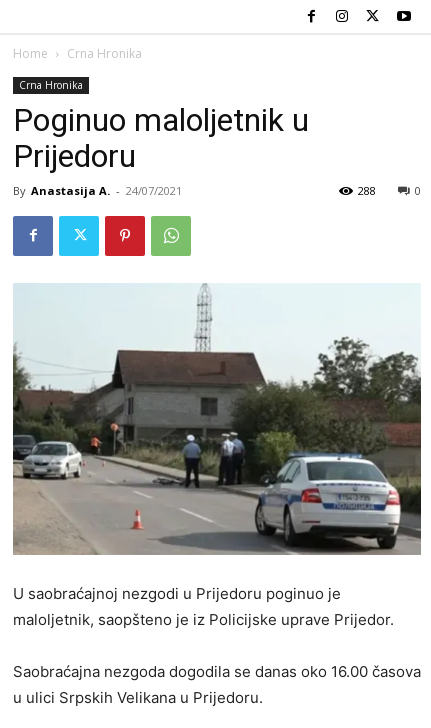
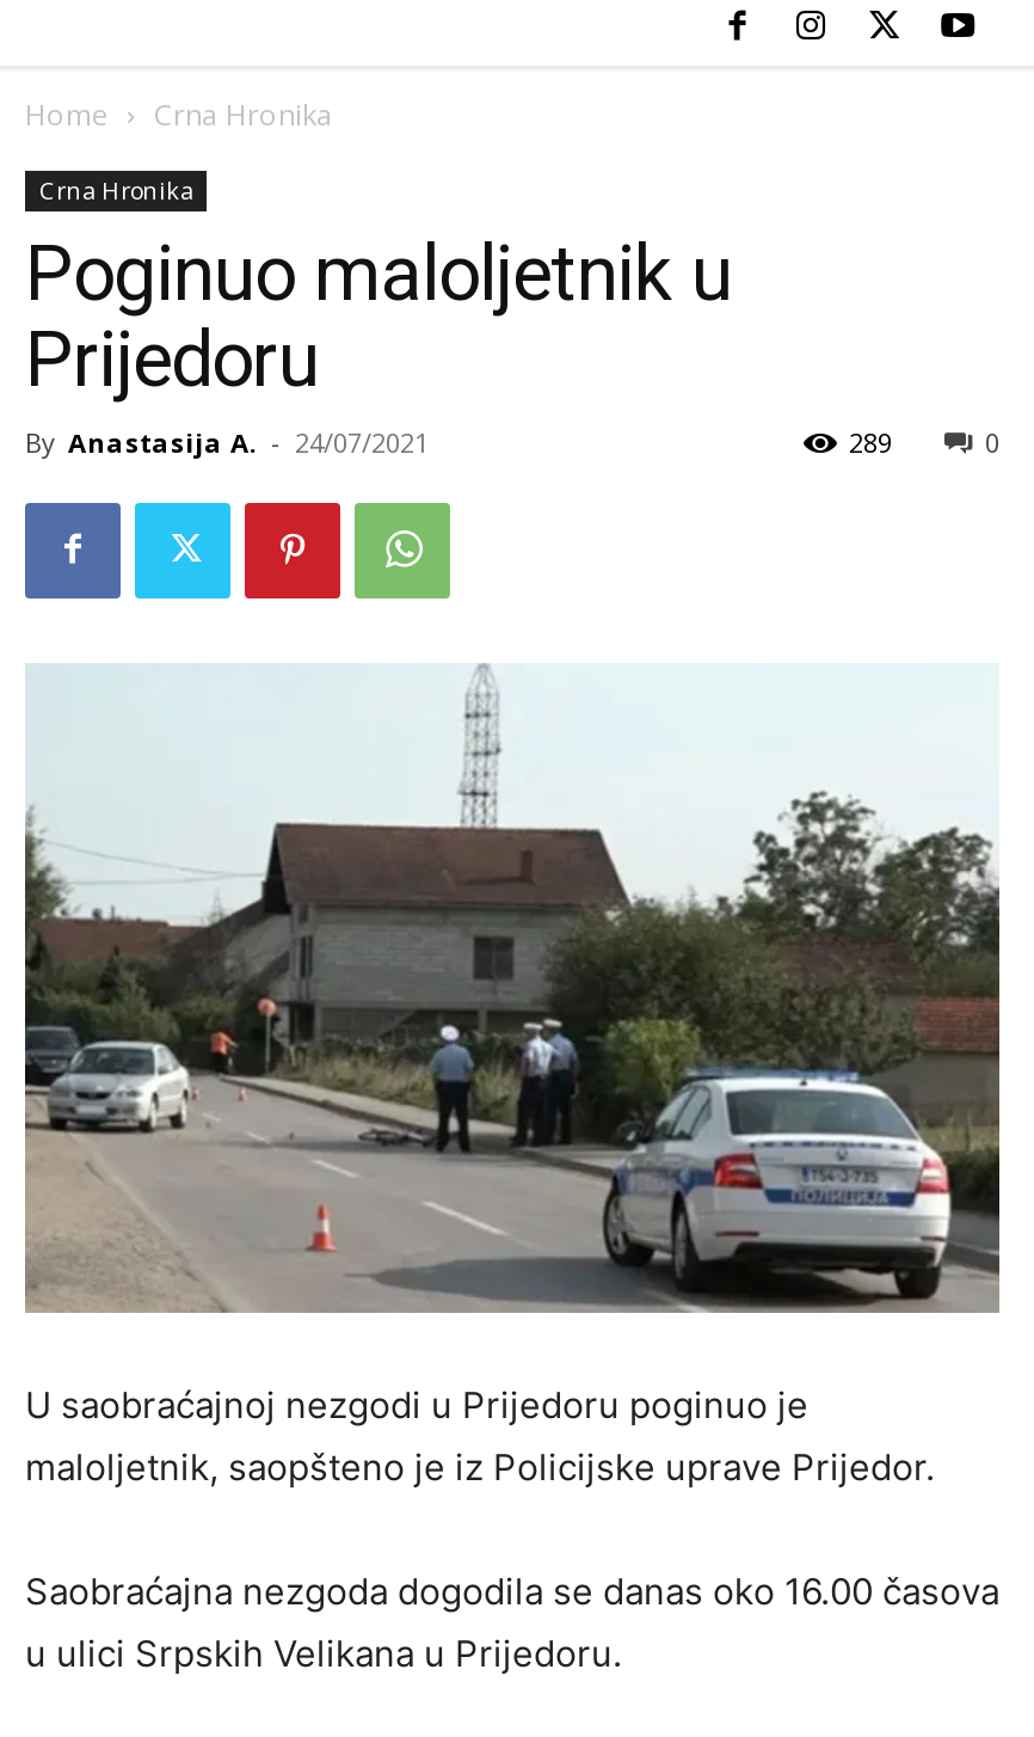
- 288
+ 289
